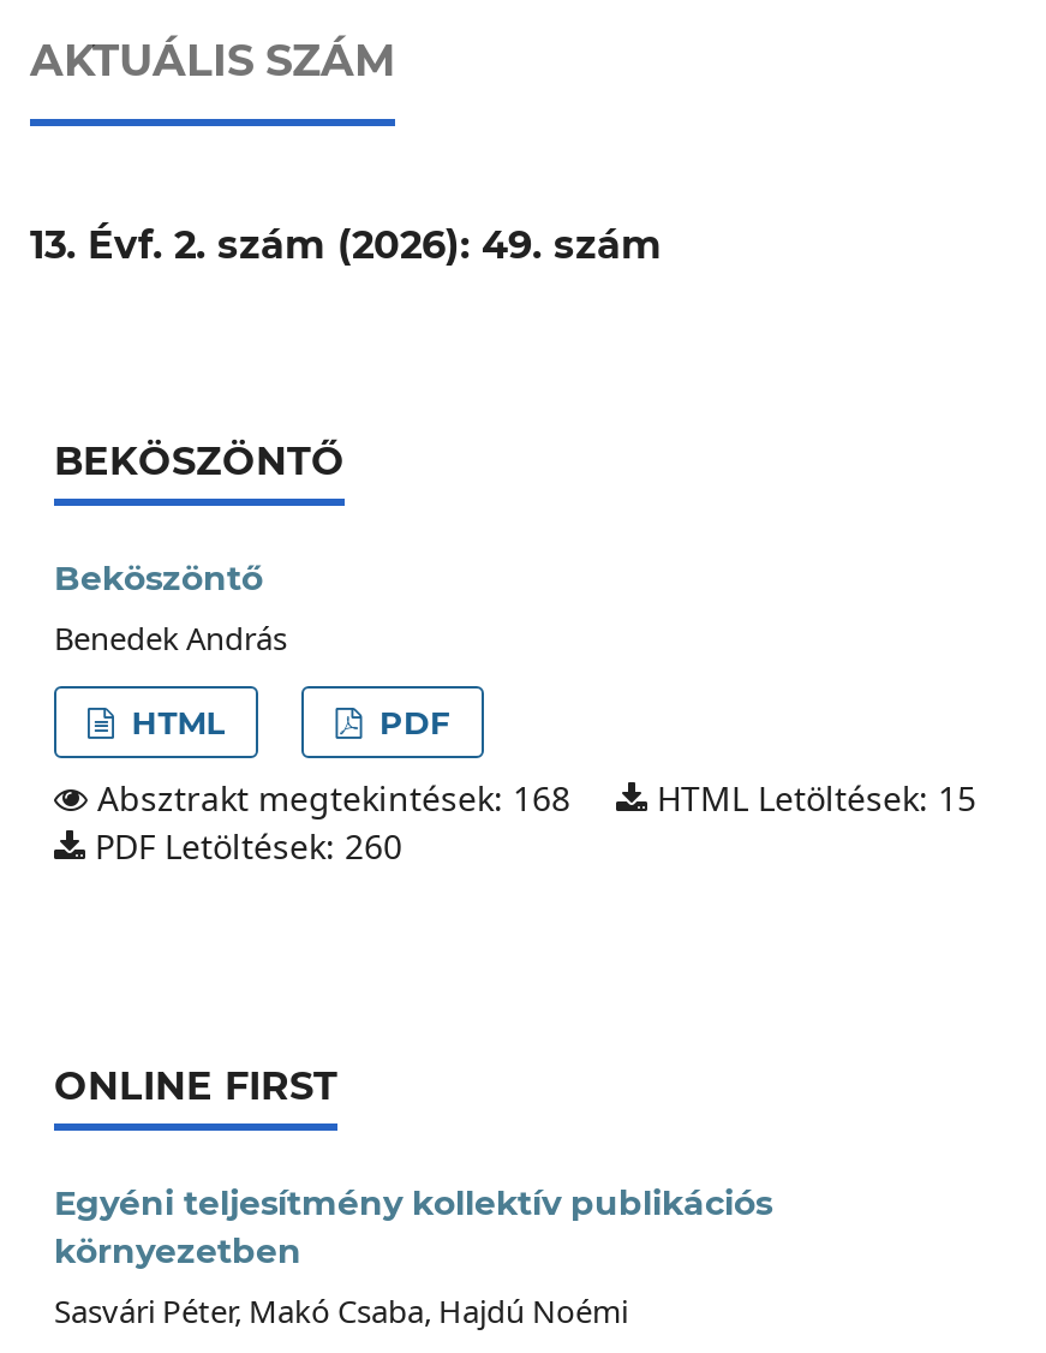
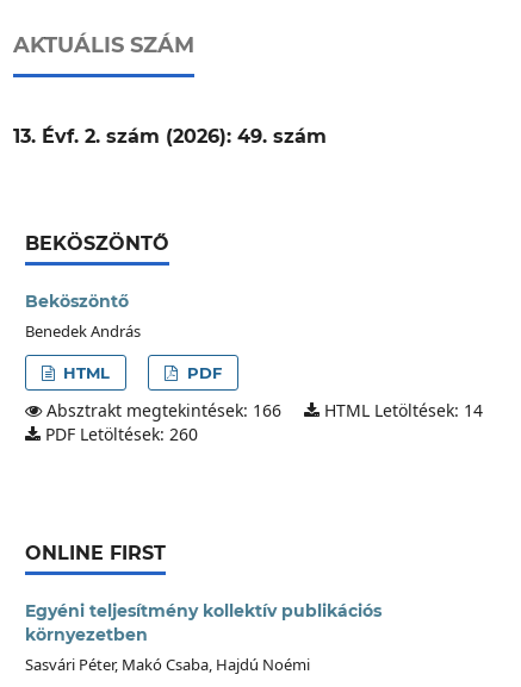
- Absztrakt megtekintések: 168
+ Absztrakt megtekintések: 166

- HTML Letöltések: 15
+ HTML Letöltések: 14
